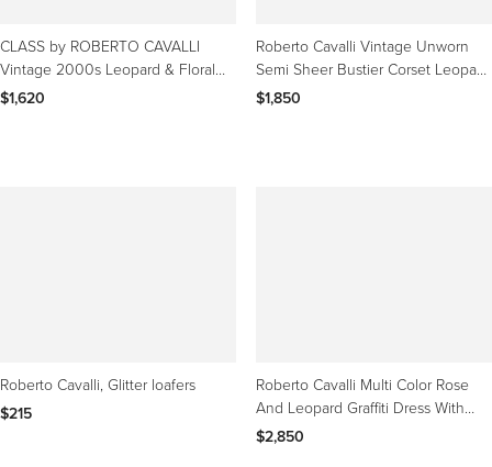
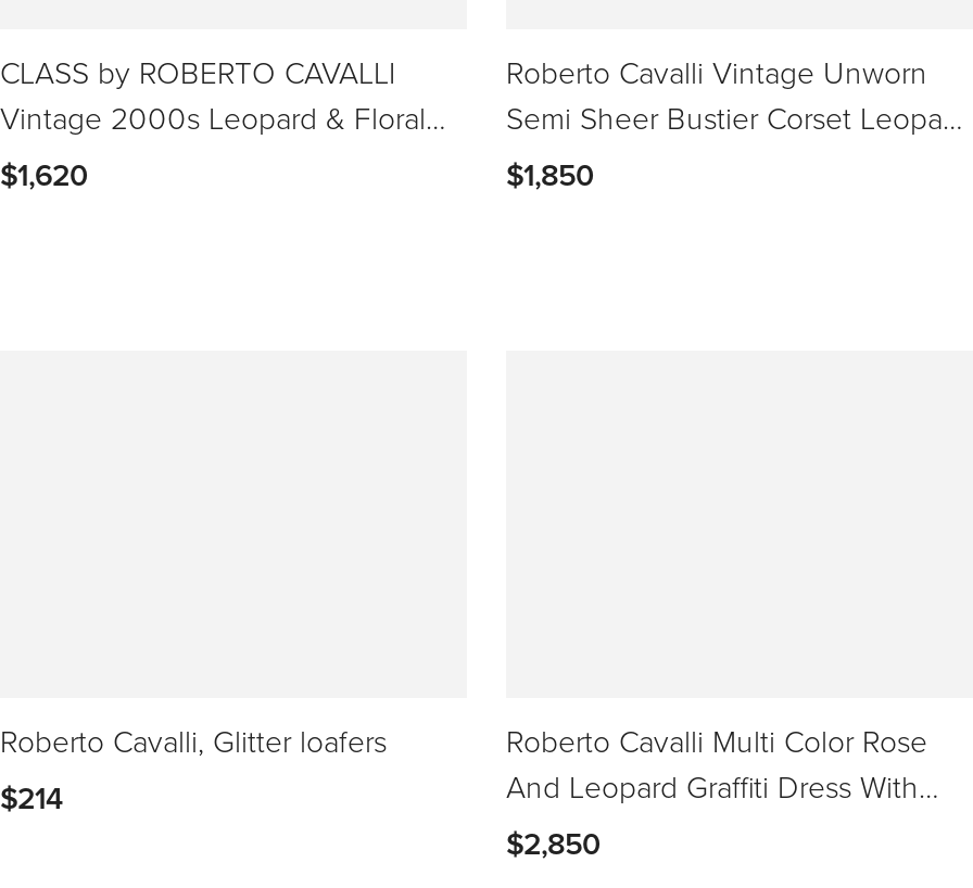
- $215
+ $214
